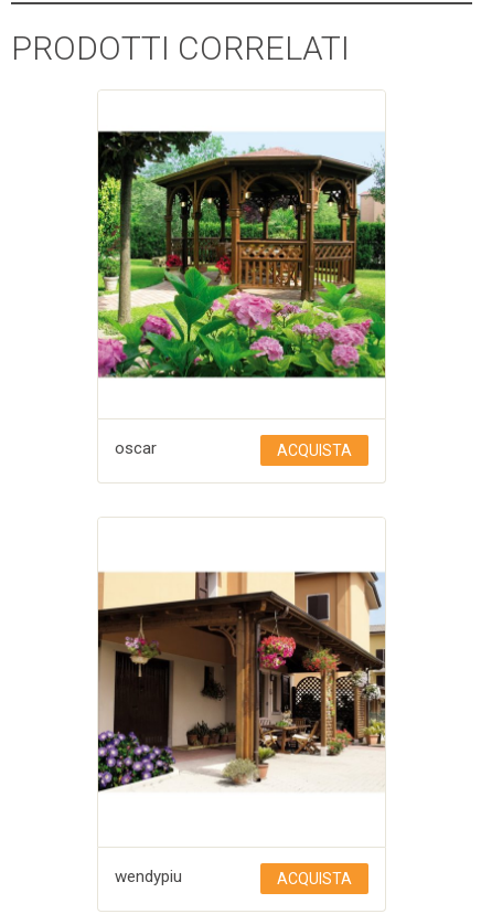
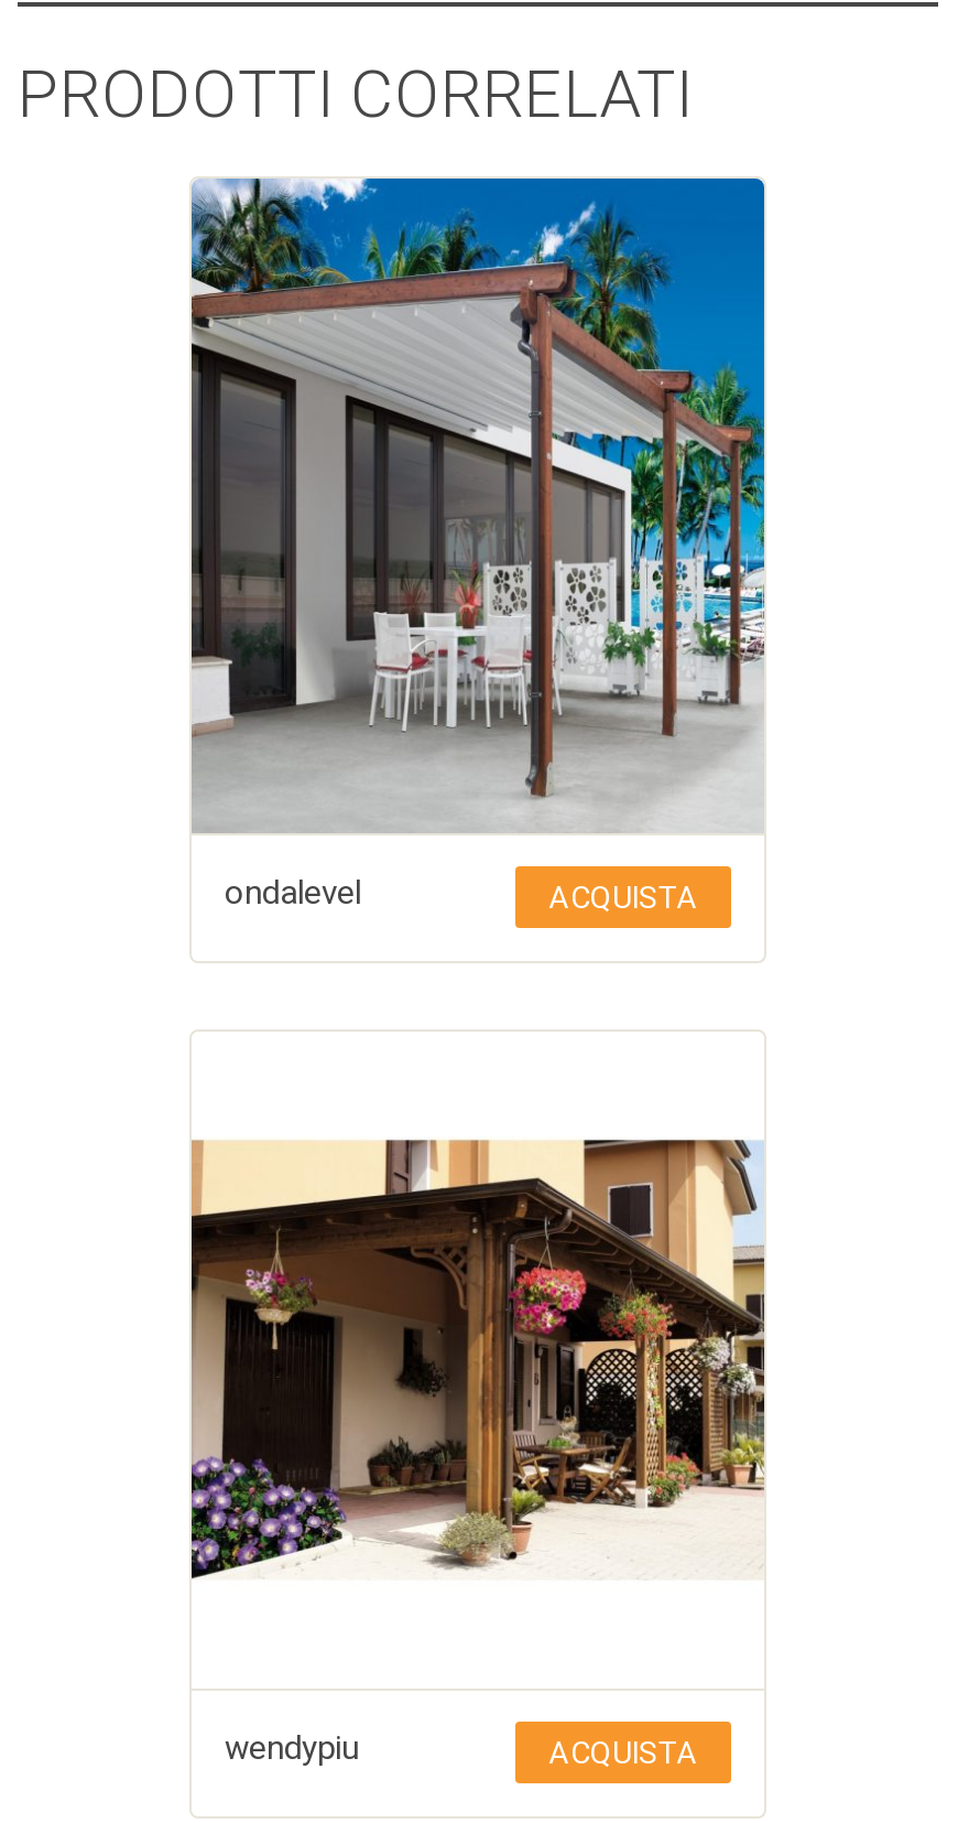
- [image]
- oscar
+ [image]
+ ondalevel
